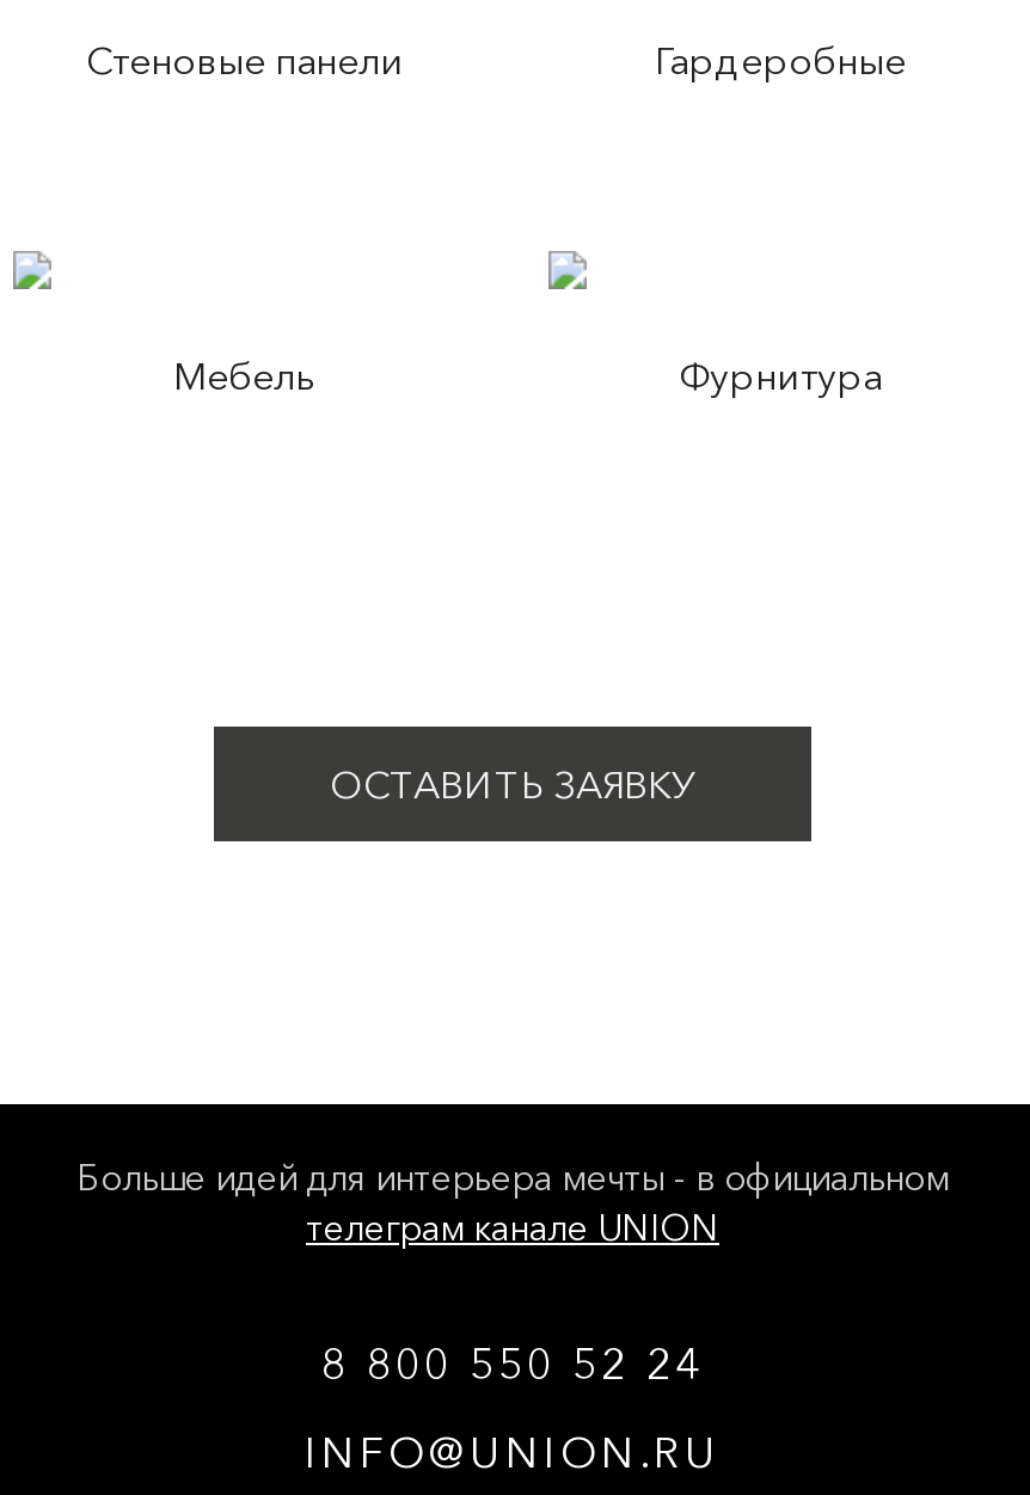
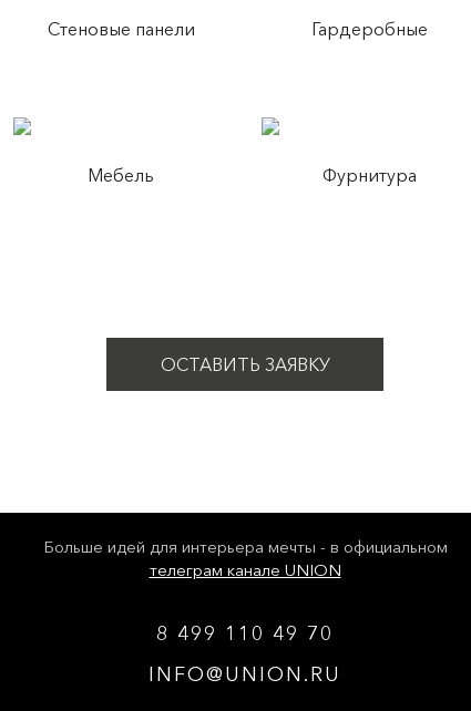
- 8 800 550 52 24
+ 8 499 110 49 70
